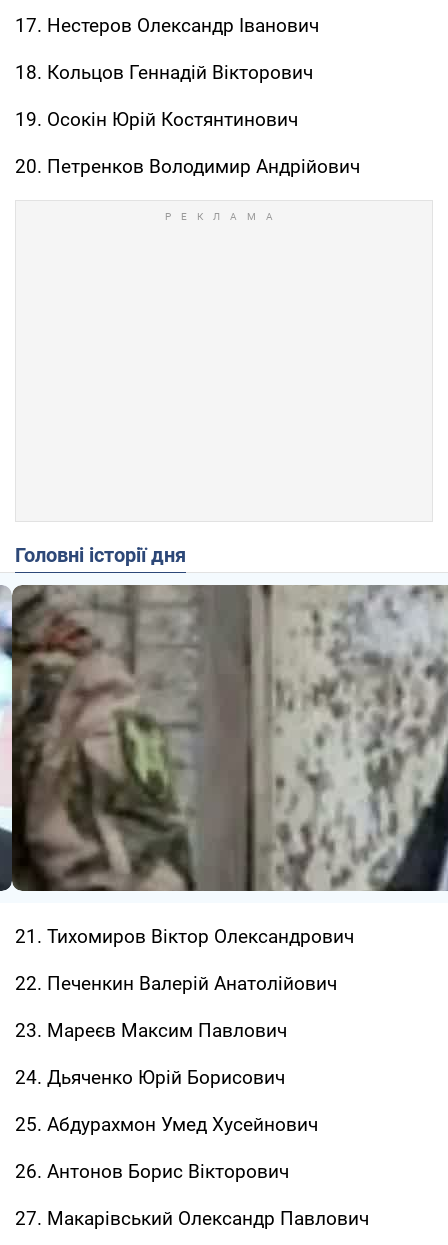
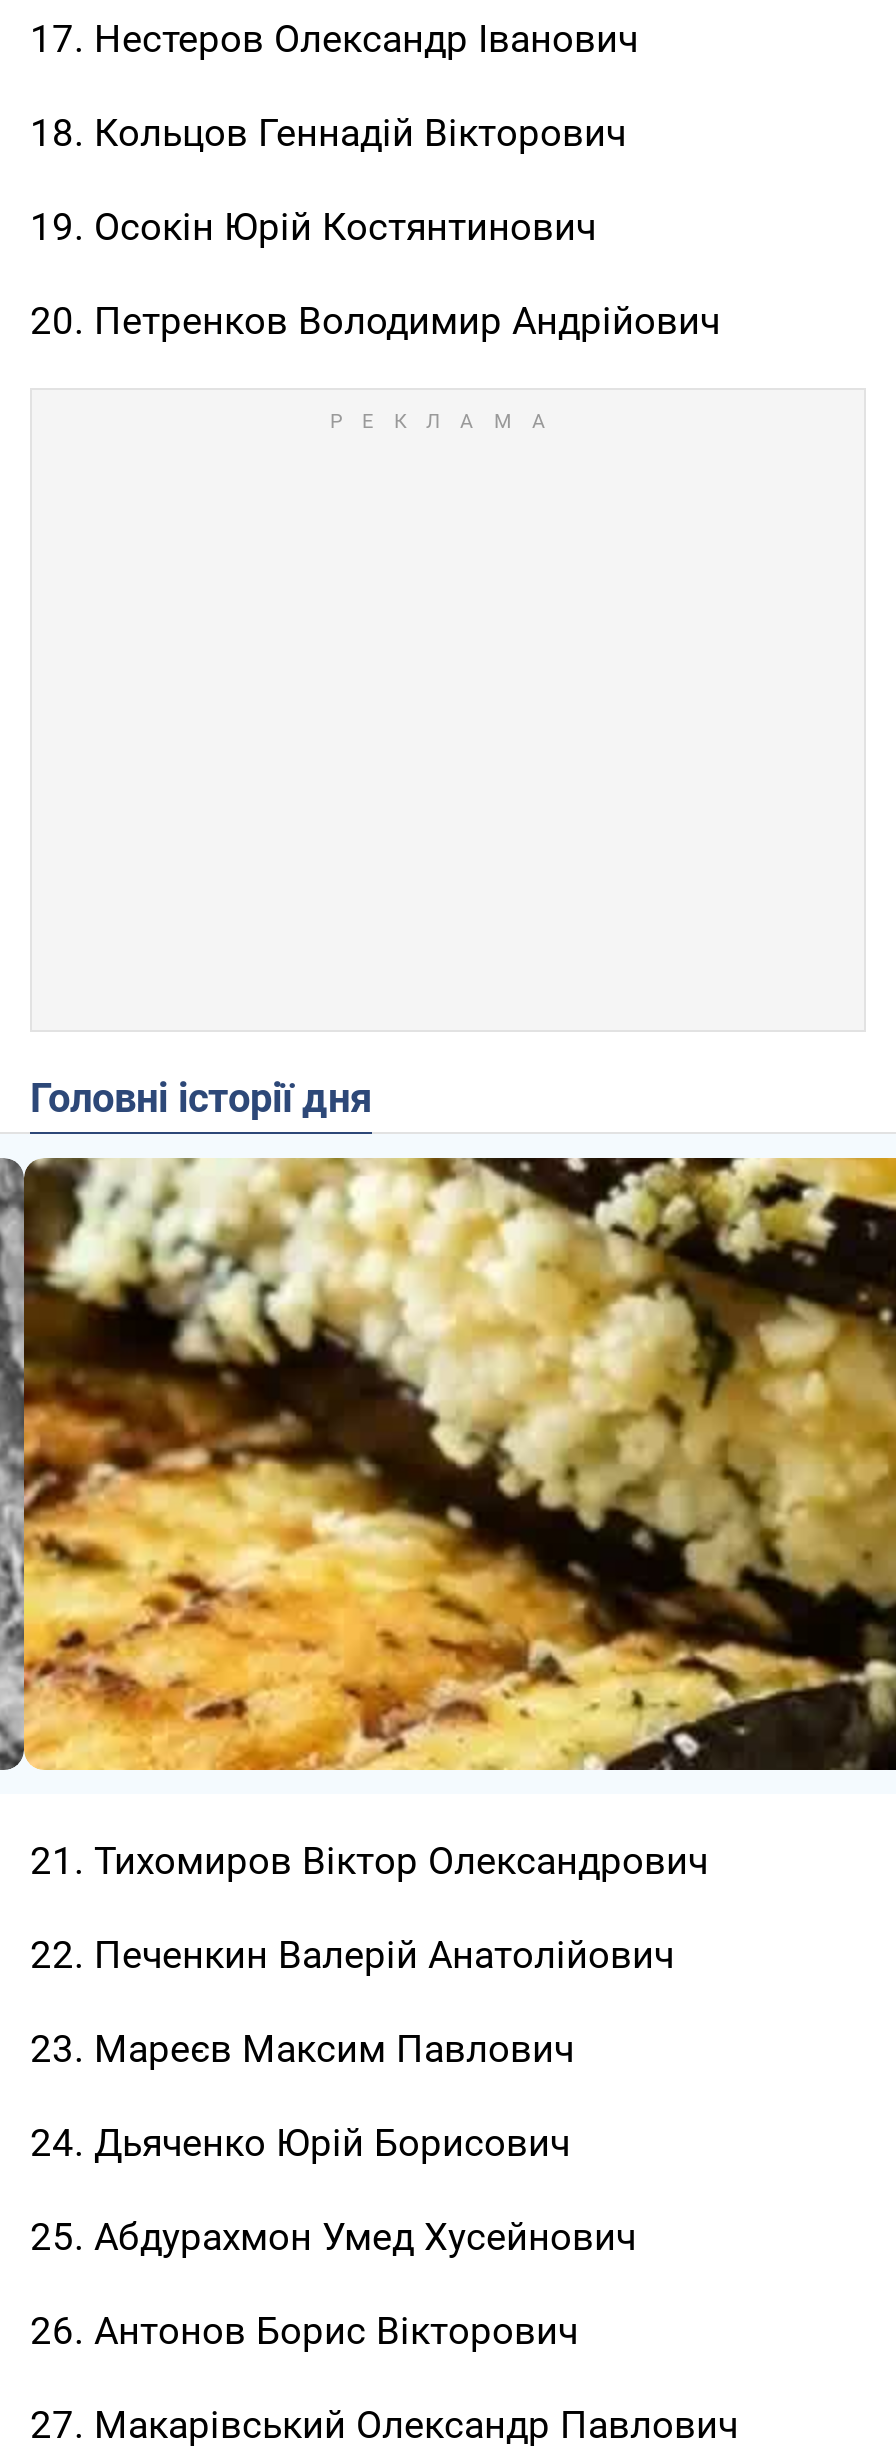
- [image]
+ [image]
